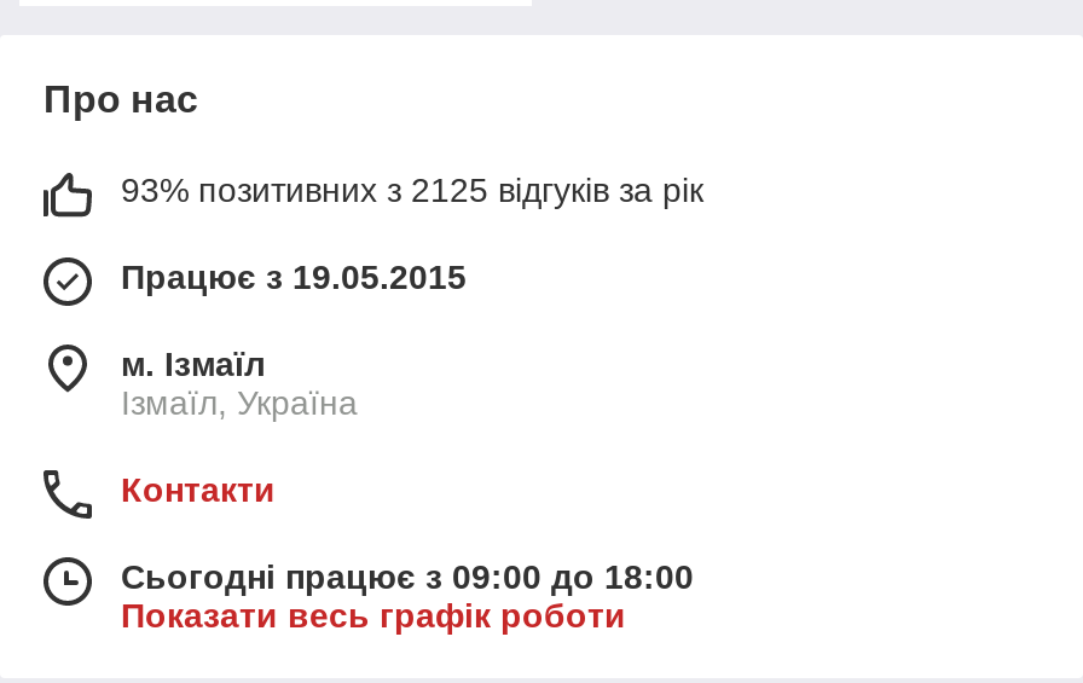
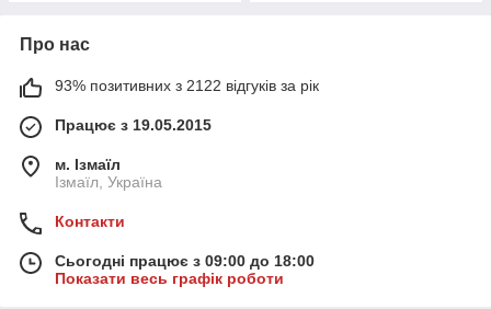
- 93% позитивних з 2125 відгуків за рік
+ 93% позитивних з 2122 відгуків за рік
